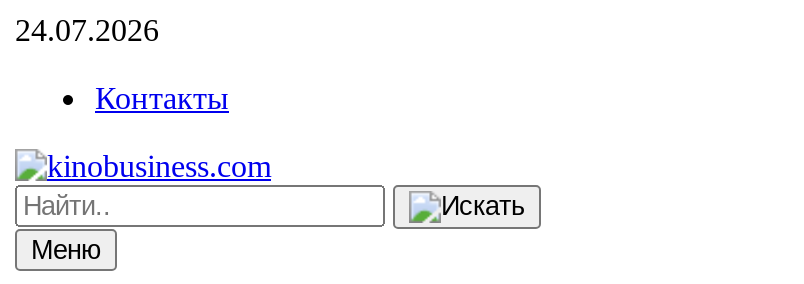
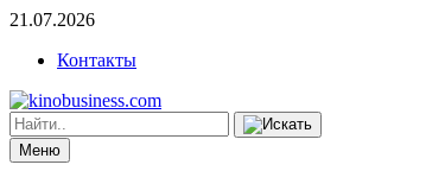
- 24.07.2026
+ 21.07.2026
